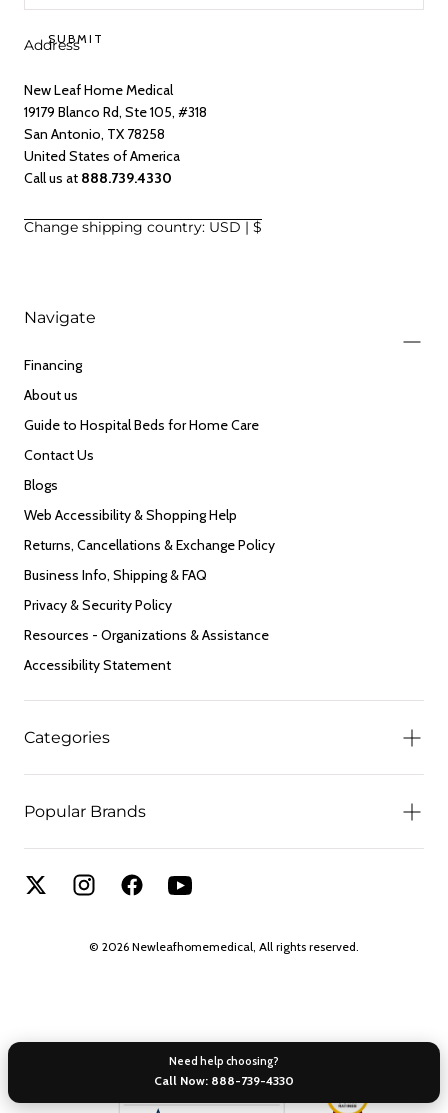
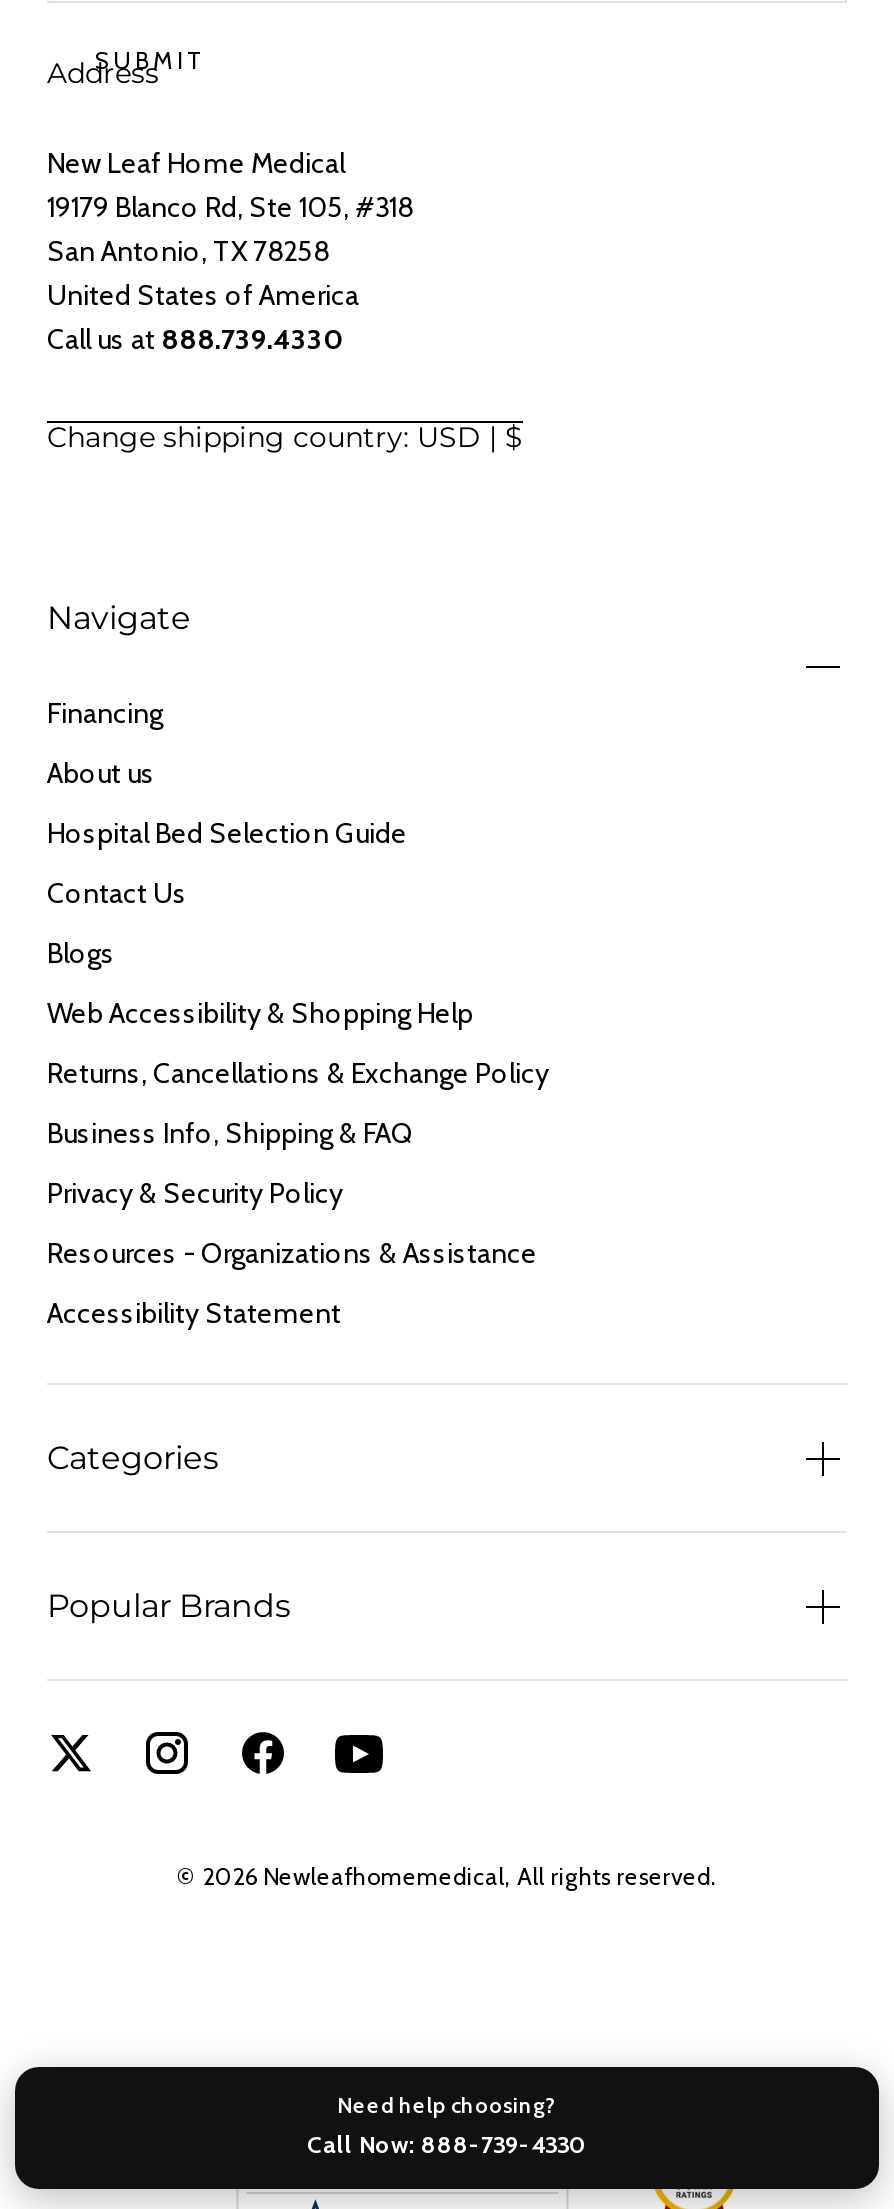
- Guide to Hospital Beds for Home Care
+ Hospital Bed Selection Guide
